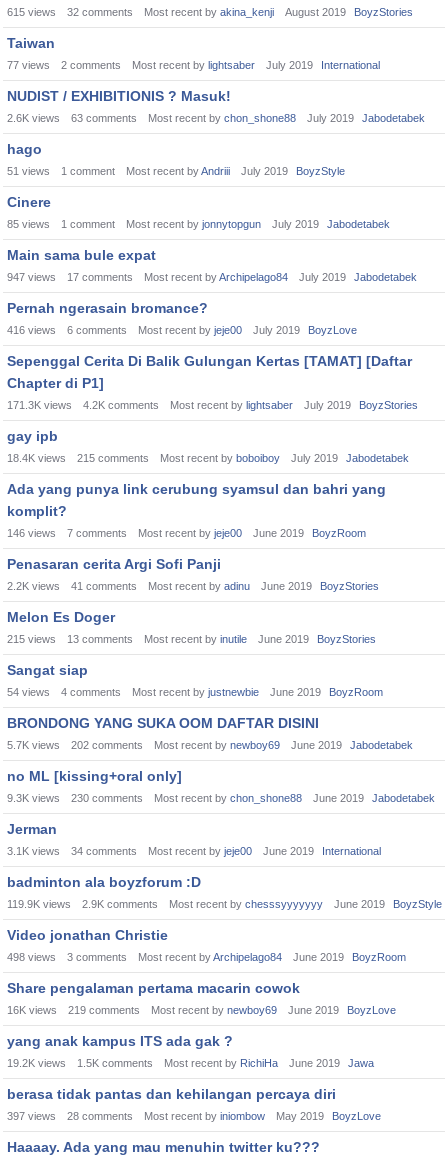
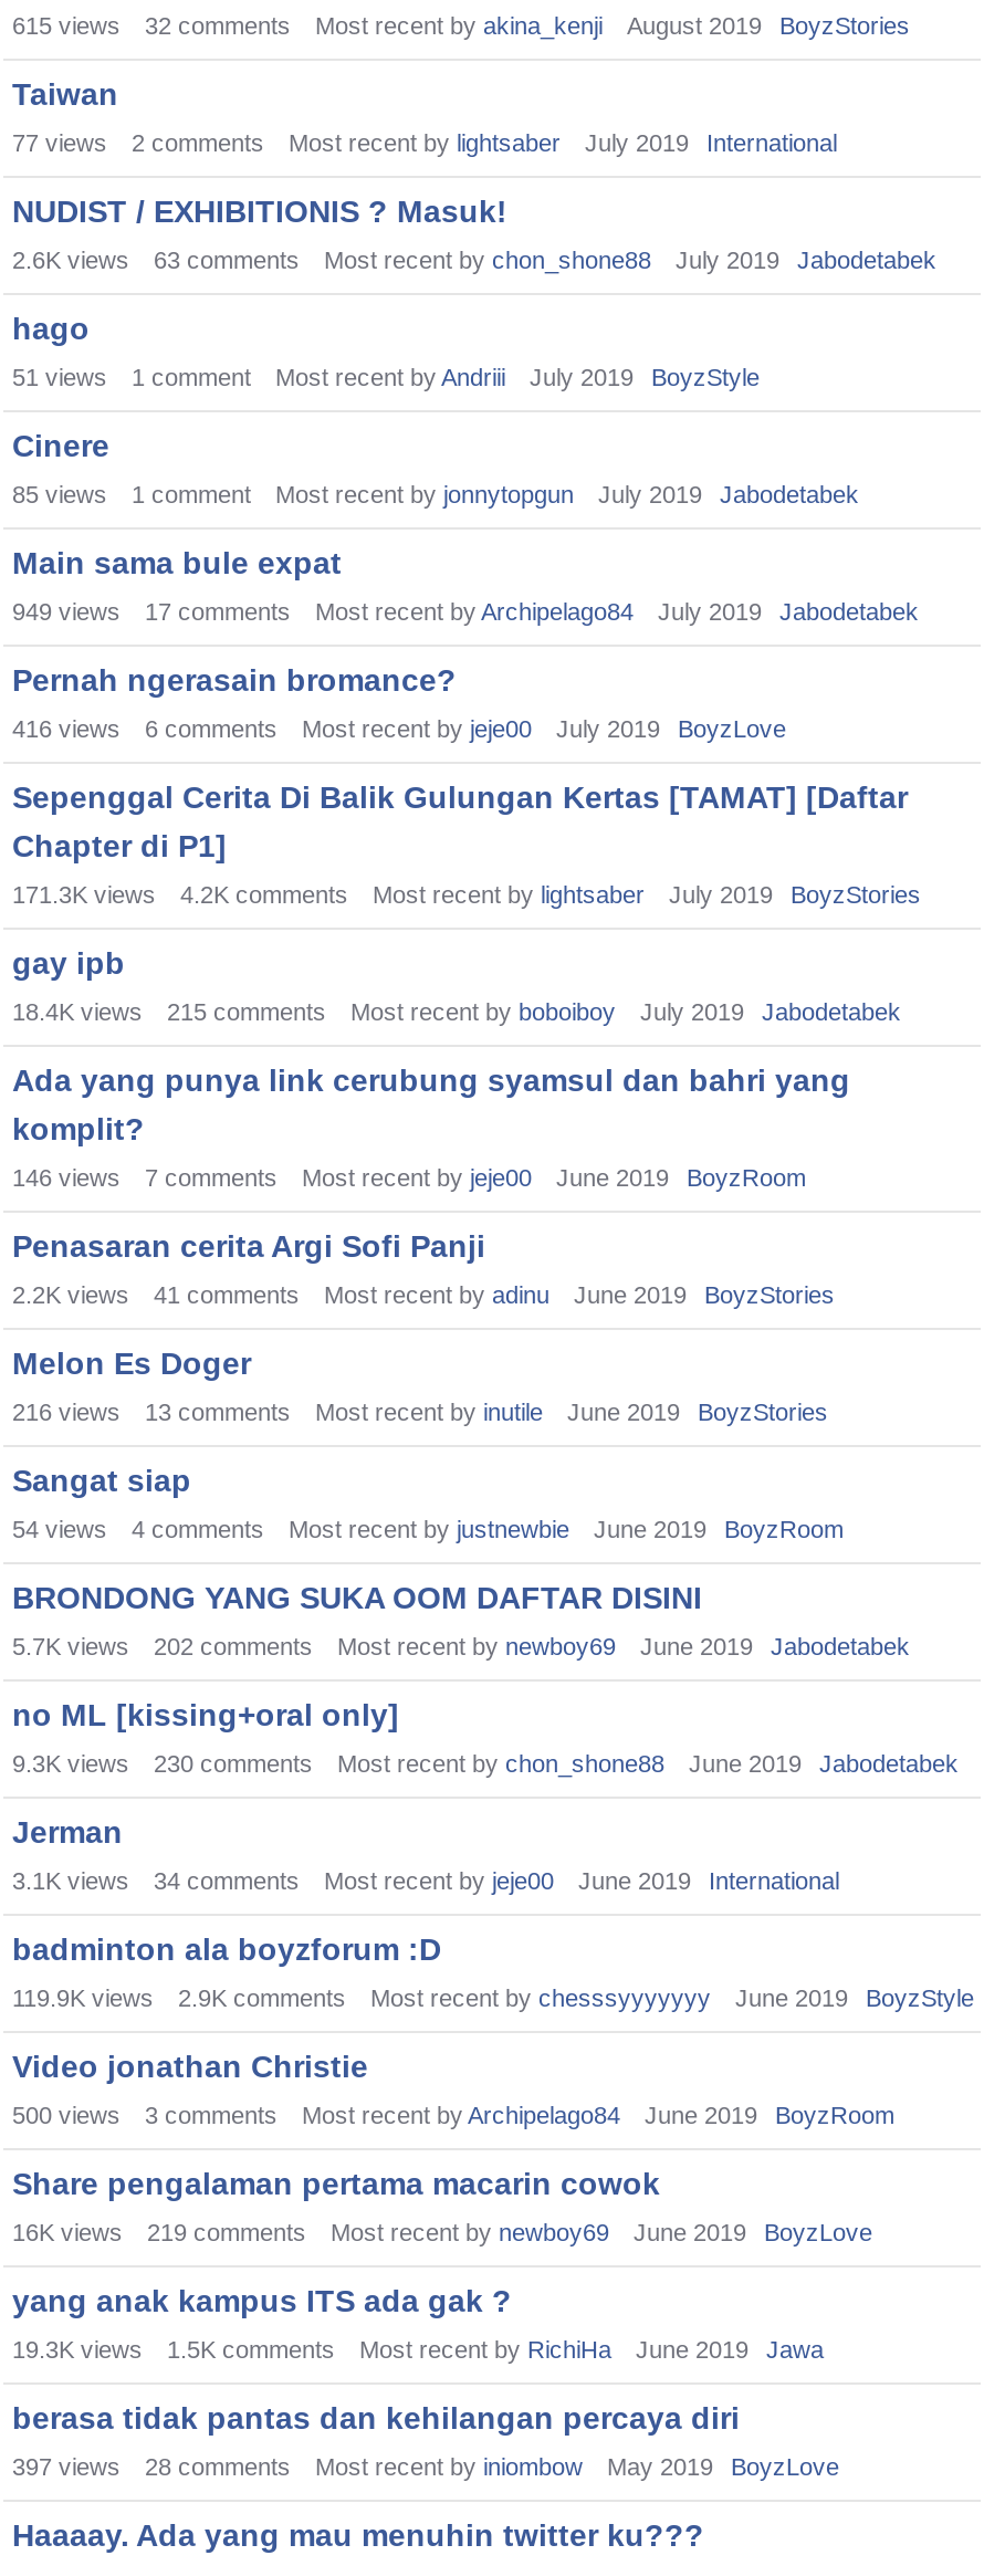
- 947 views 17 comments Most recent by Archipelago84 July 2019 Jabodetabek
+ 949 views 17 comments Most recent by Archipelago84 July 2019 Jabodetabek

- 215 views 13 comments Most recent by inutile June 2019 BoyzStories
+ 216 views 13 comments Most recent by inutile June 2019 BoyzStories

- 498 views 3 comments Most recent by Archipelago84 June 2019 BoyzRoom
+ 500 views 3 comments Most recent by Archipelago84 June 2019 BoyzRoom

- 19.2K views 1.5K comments Most recent by RichiHa June 2019 Jawa
+ 19.3K views 1.5K comments Most recent by RichiHa June 2019 Jawa
